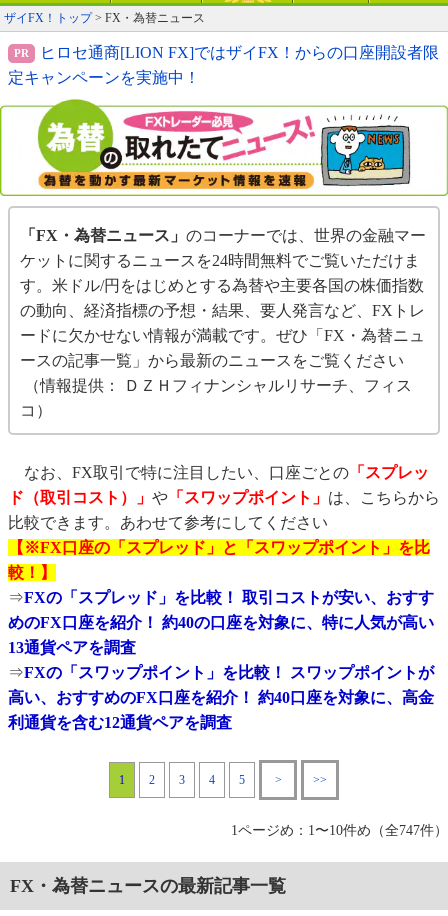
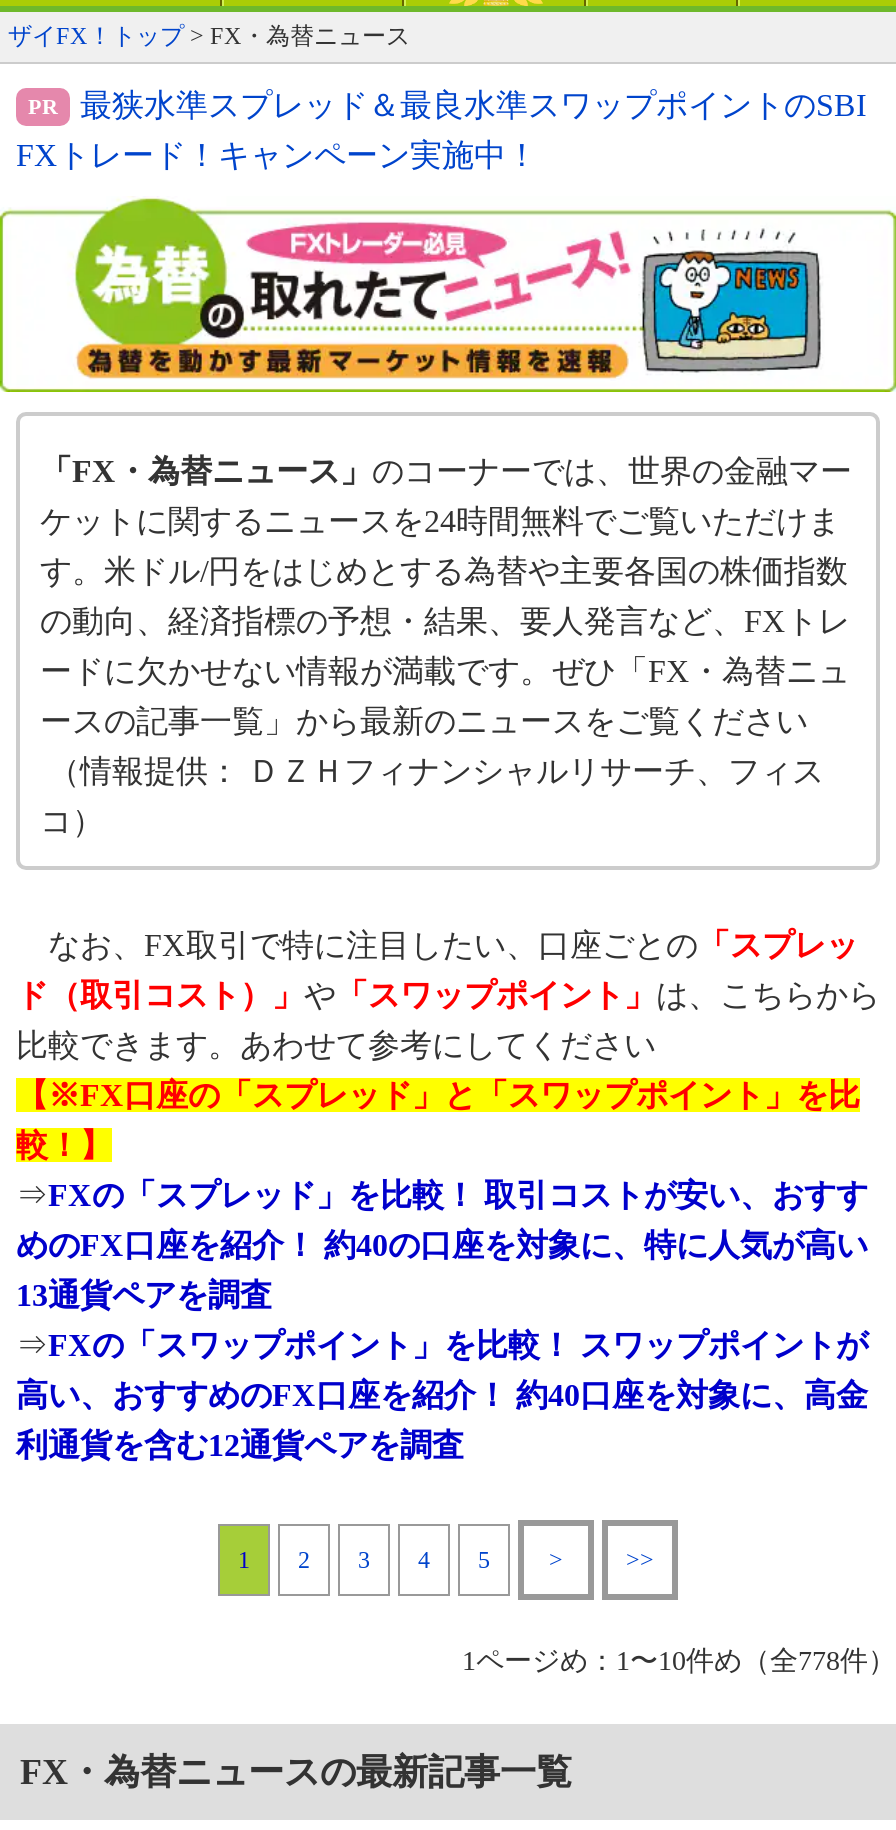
- ヒロセ通商[LION FX]ではザイFX！からの口座開設者限
+ 最狭水準スプレッド＆最良水準スワップポイントのSBI

- 定キャンペーンを実施中！
+ FXトレード！キャンペーン実施中！

- 1ページめ：1〜10件め（全747件）
+ 1ページめ：1〜10件め（全778件）
